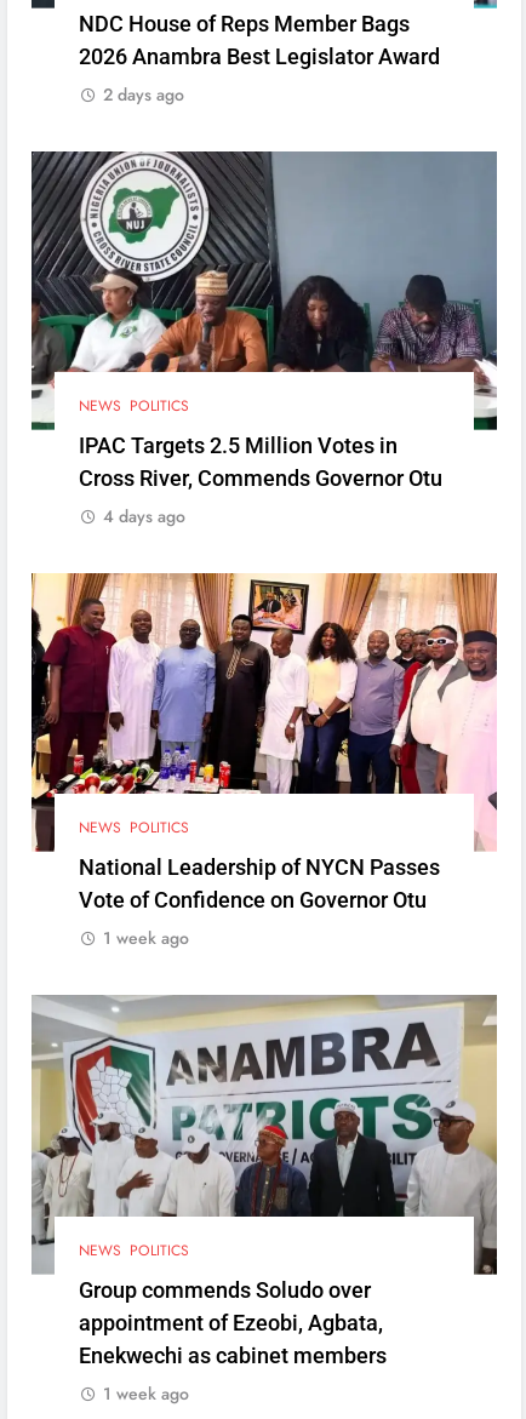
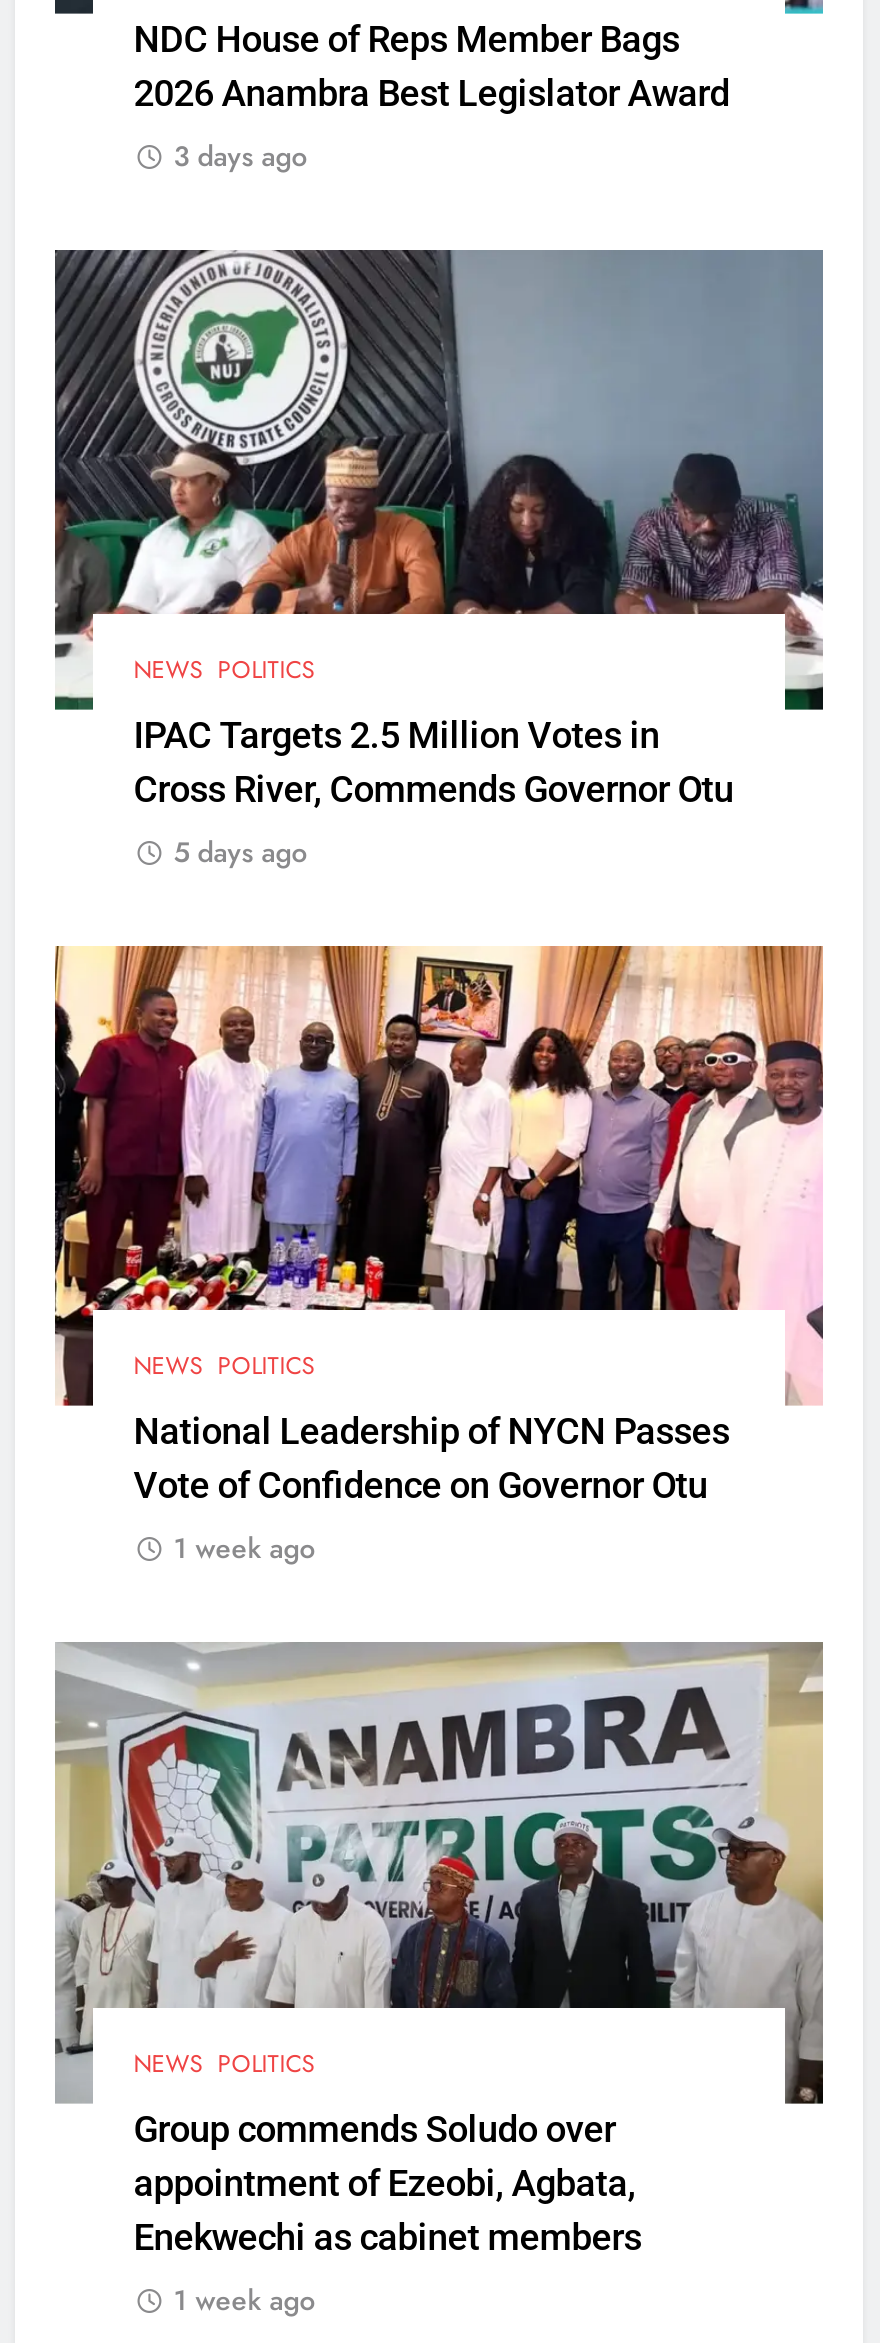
- 2 days ago
+ 3 days ago

- 4 days ago
+ 5 days ago
